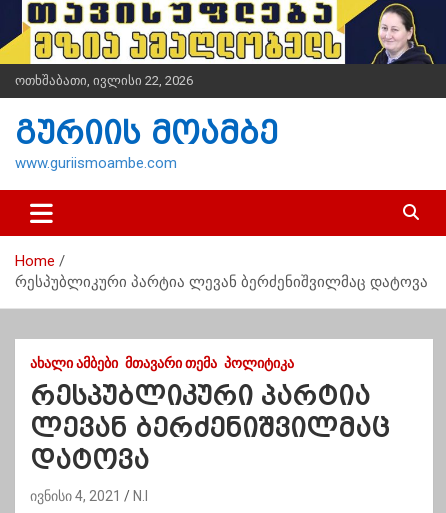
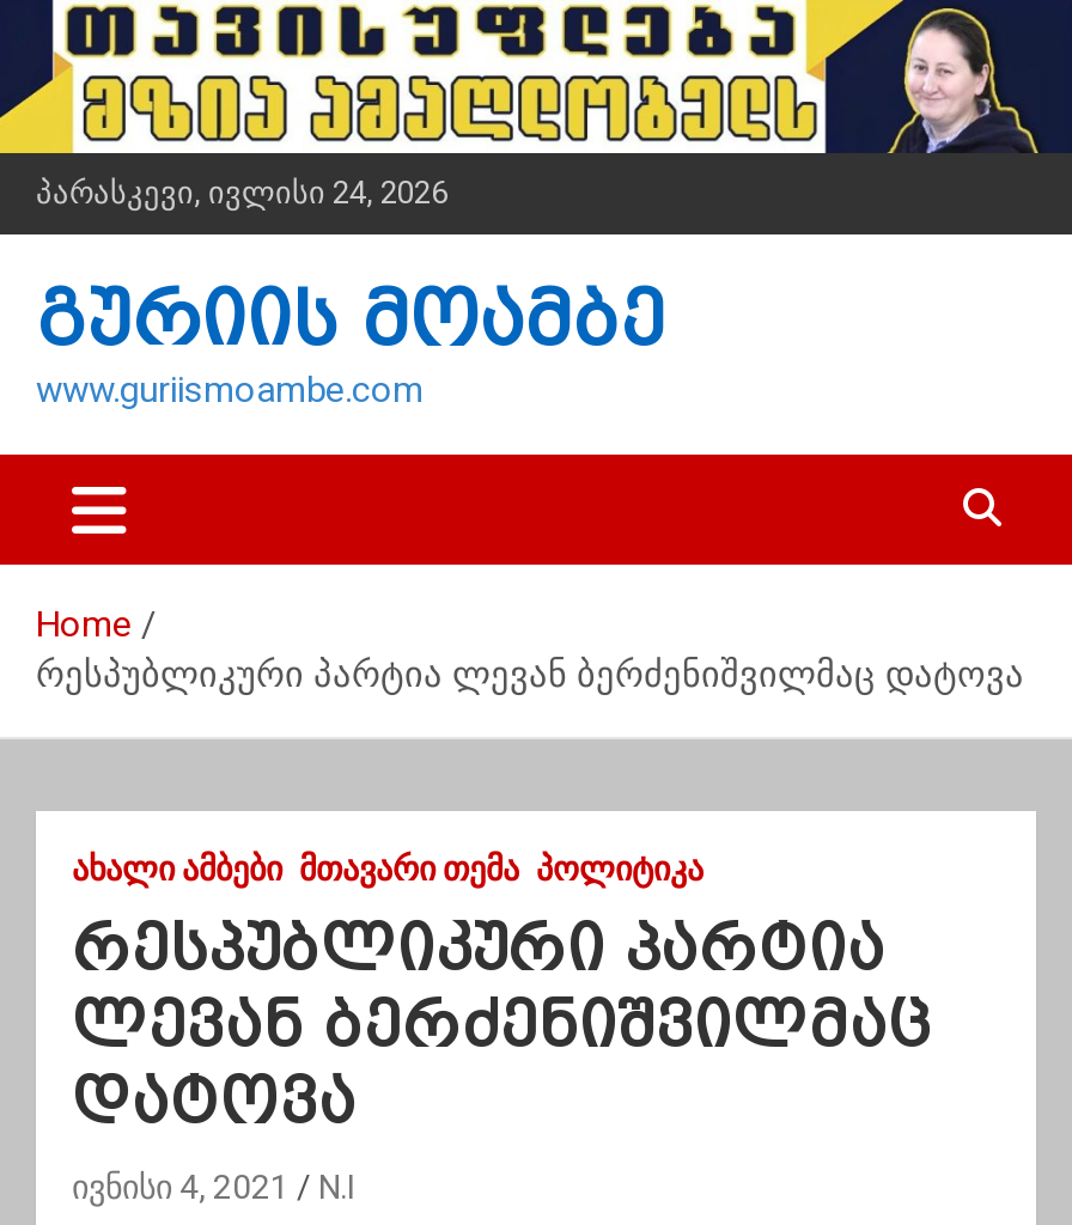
- ოთხშაბათი, ივლისი 22, 2026
+ პარასკევი, ივლისი 24, 2026
